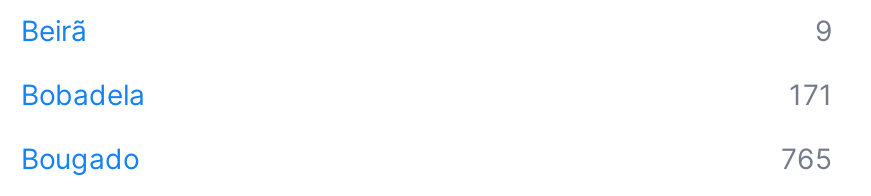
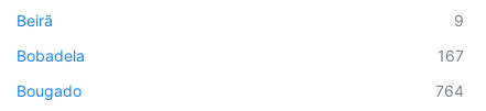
- 171
+ 167

- 765
+ 764
